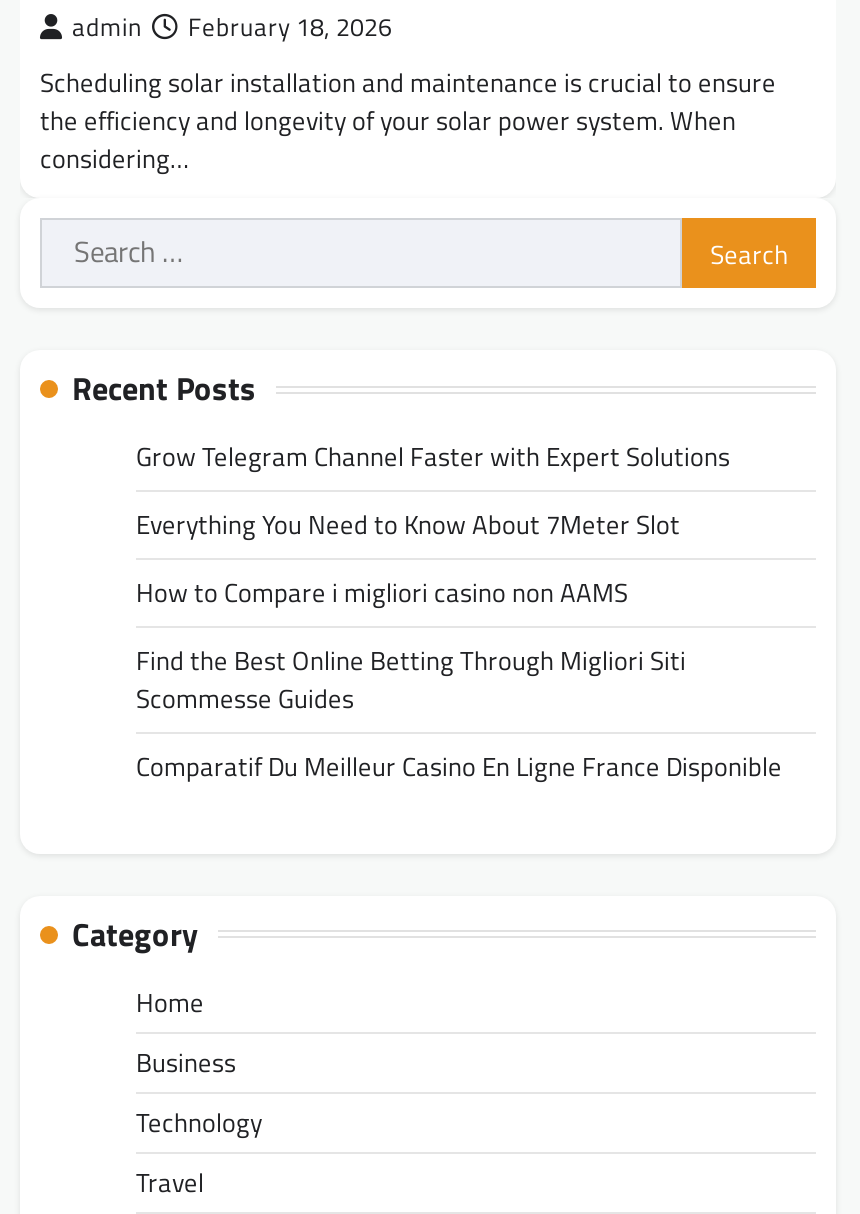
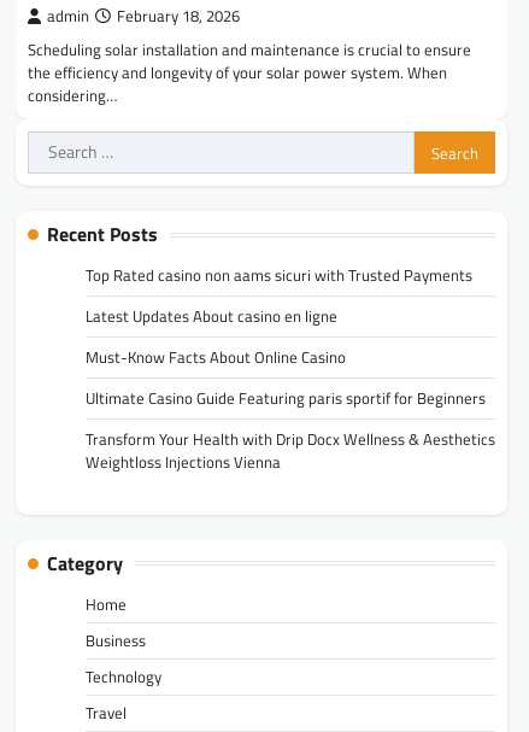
- Grow Telegram Channel Faster with Expert Solutions
+ Top Rated casino non aams sicuri with Trusted Payments

- Everything You Need to Know About 7Meter Slot
+ Latest Updates About casino en ligne

- How to Compare i migliori casino non AAMS
+ Must-Know Facts About Online Casino

- Find the Best Online Betting Through Migliori Siti
- Scommesse Guides
+ Ultimate Casino Guide Featuring paris sportif for Beginners

- Comparatif Du Meilleur Casino En Ligne France Disponible
+ Transform Your Health with Drip Docx Wellness & Aesthetics
+ Weightloss Injections Vienna
